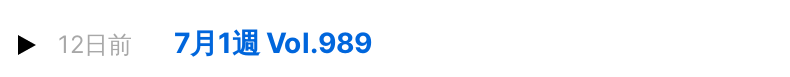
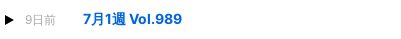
- 12日前 7月1週 Vol.989
+ 9日前 7月1週 Vol.989
